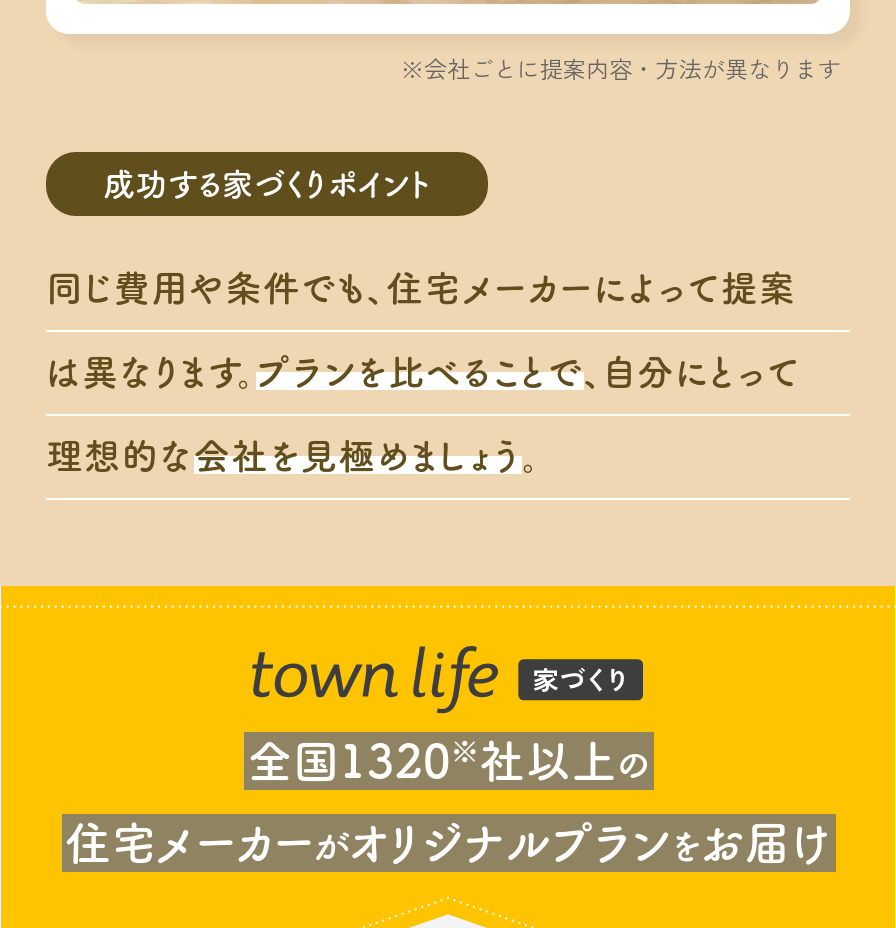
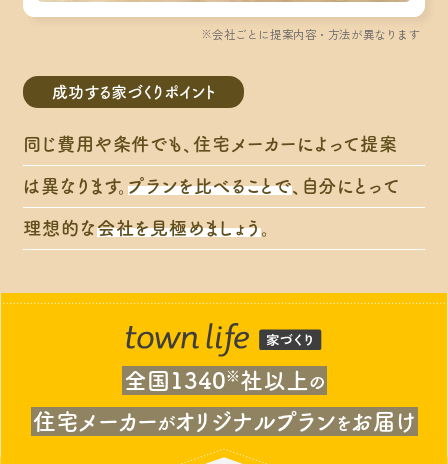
- 全国1320※社以上の
+ 全国1340※社以上の
